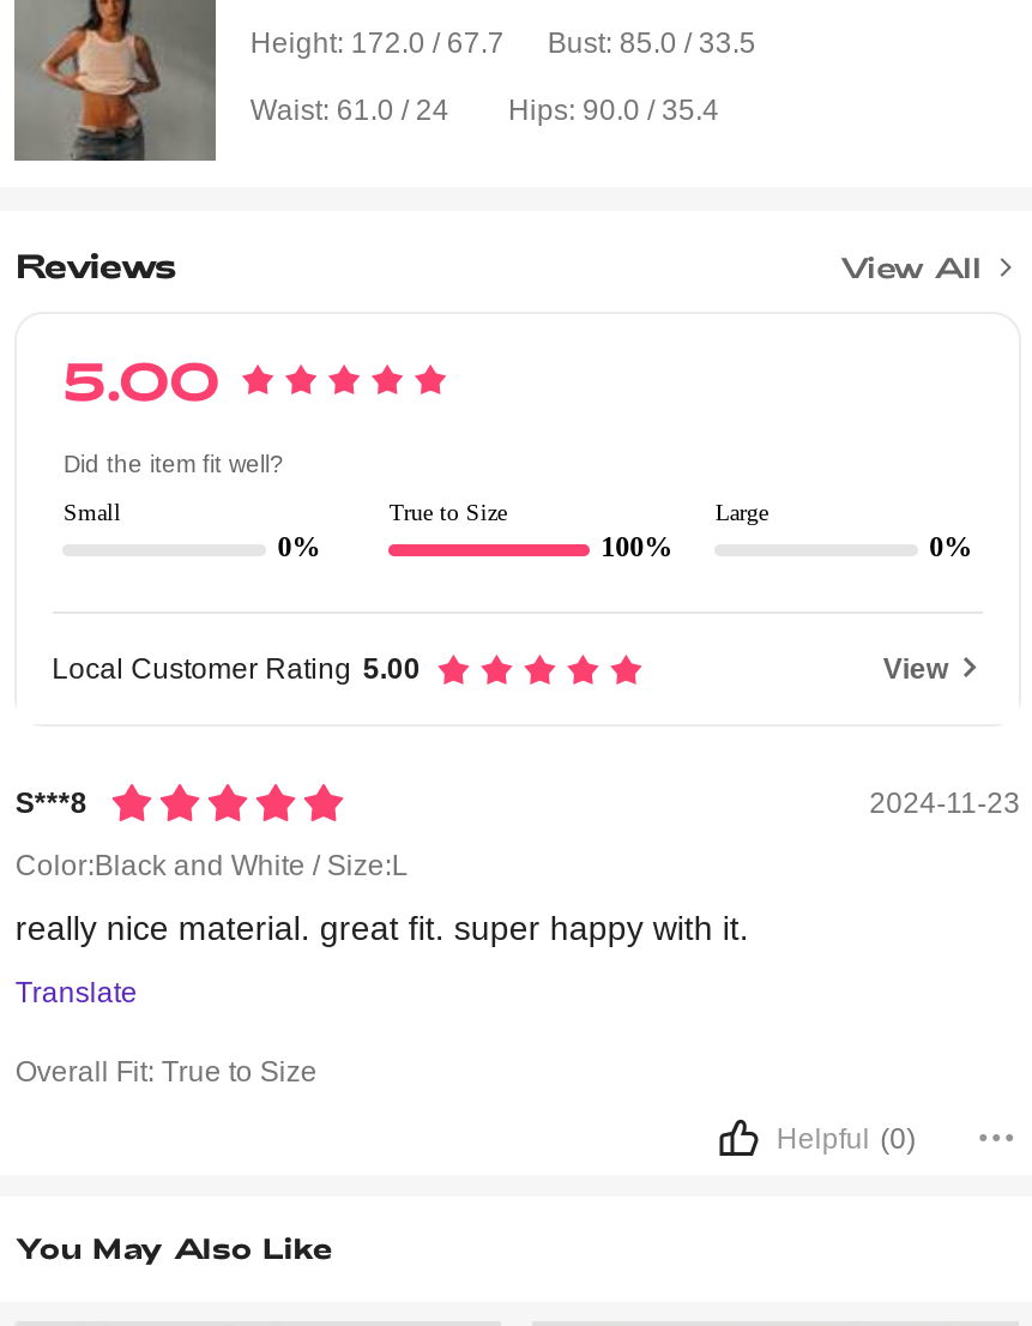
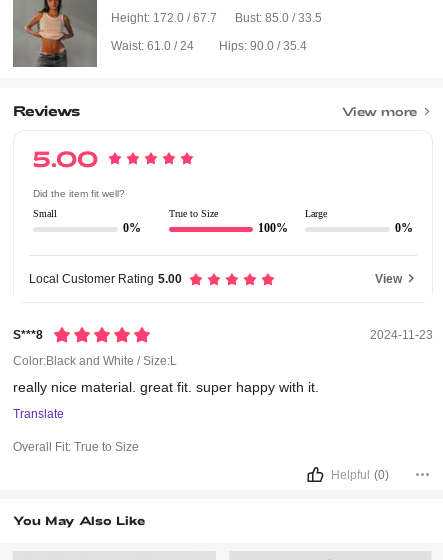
- View All
+ View more
